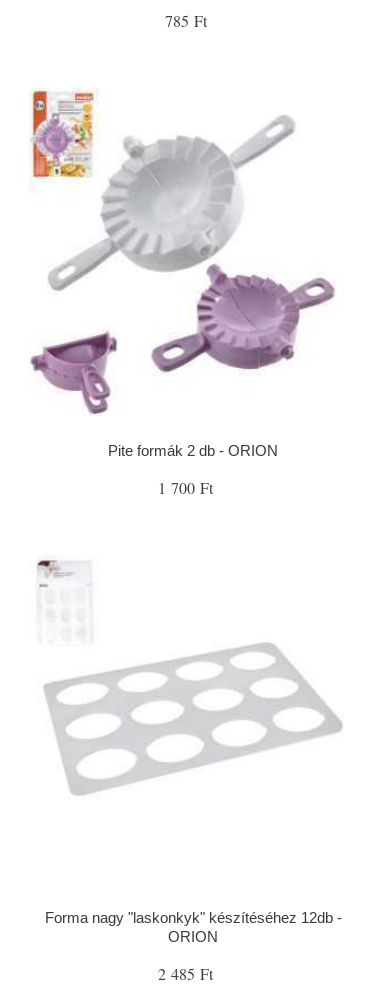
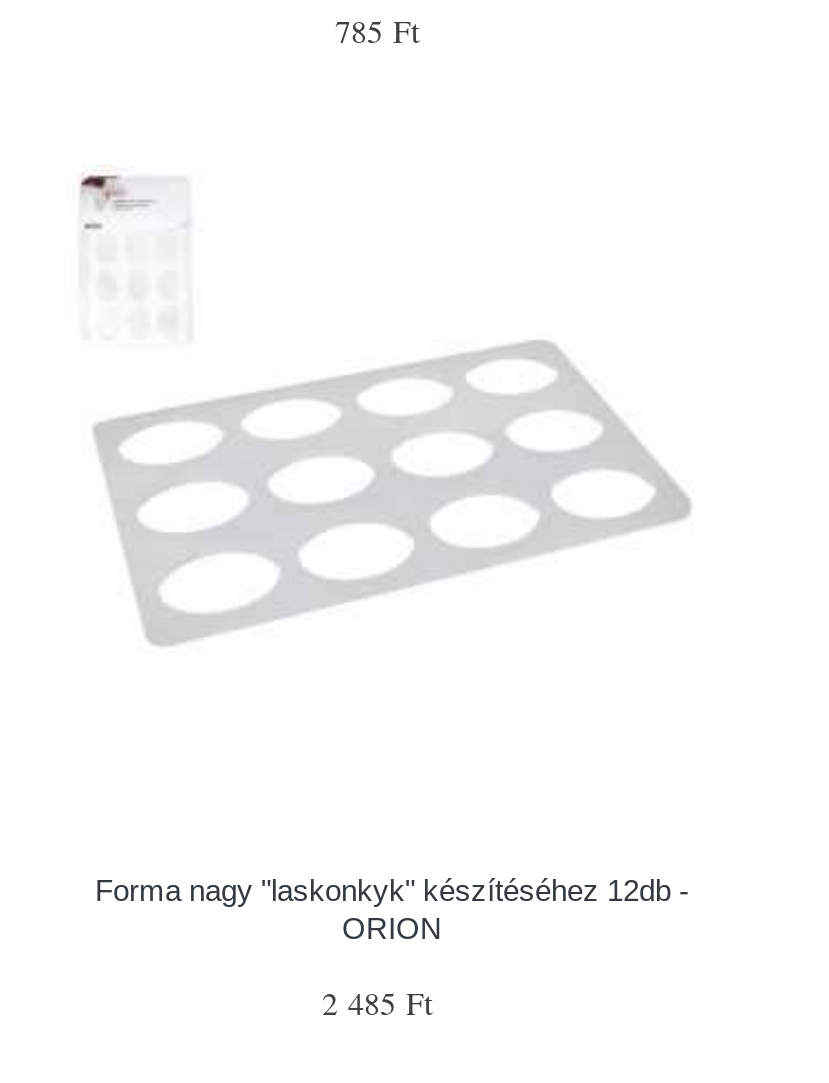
- [image]
- Pite formák 2 db - ORION
- 1 700 Ft
